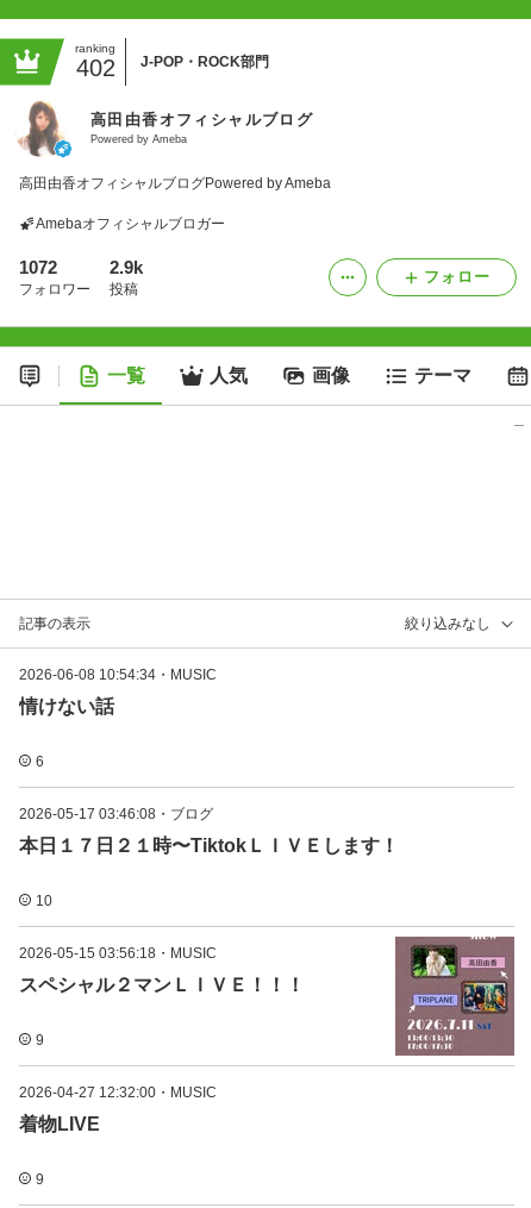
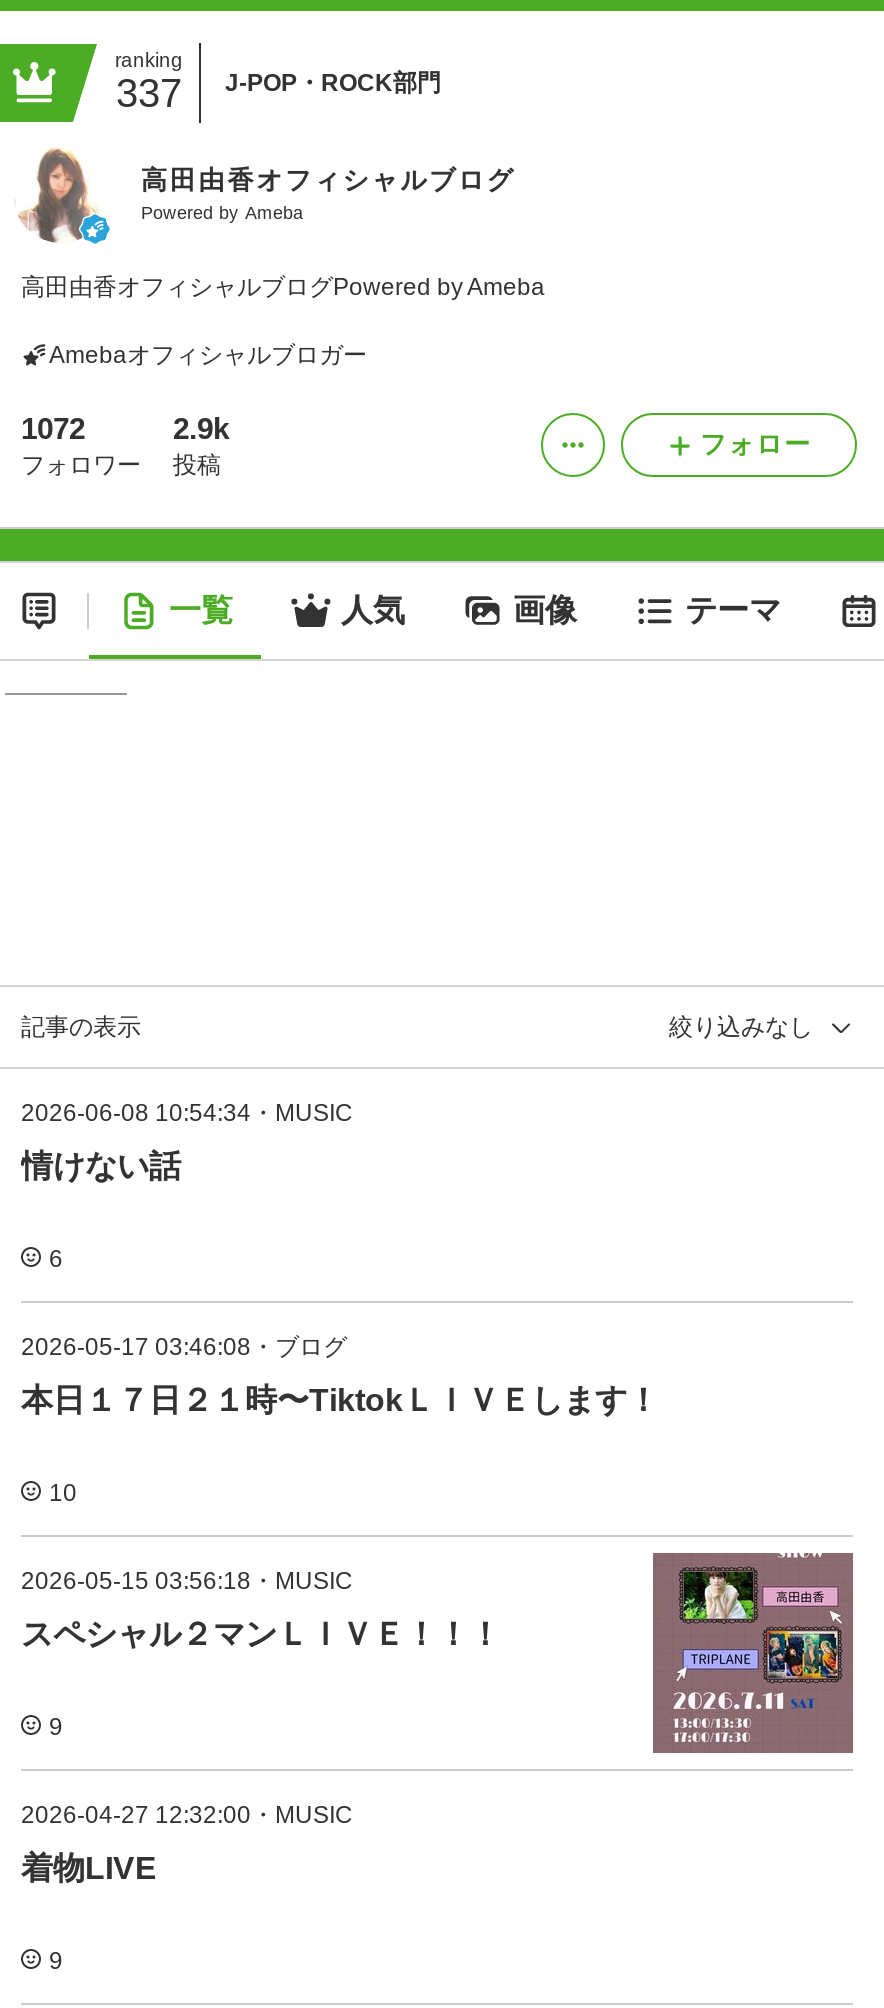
- 402 J-POP・ROCK部門
+ 337 J-POP・ROCK部門
